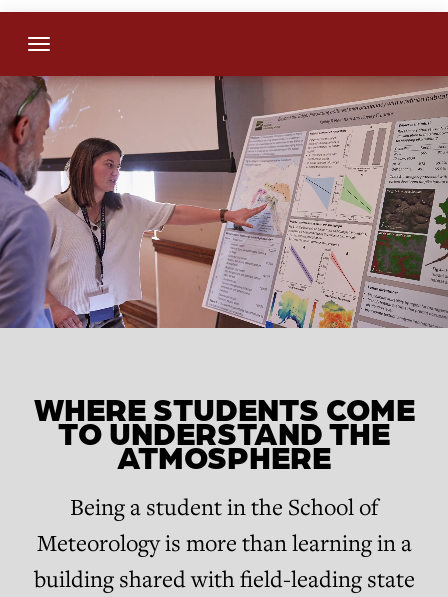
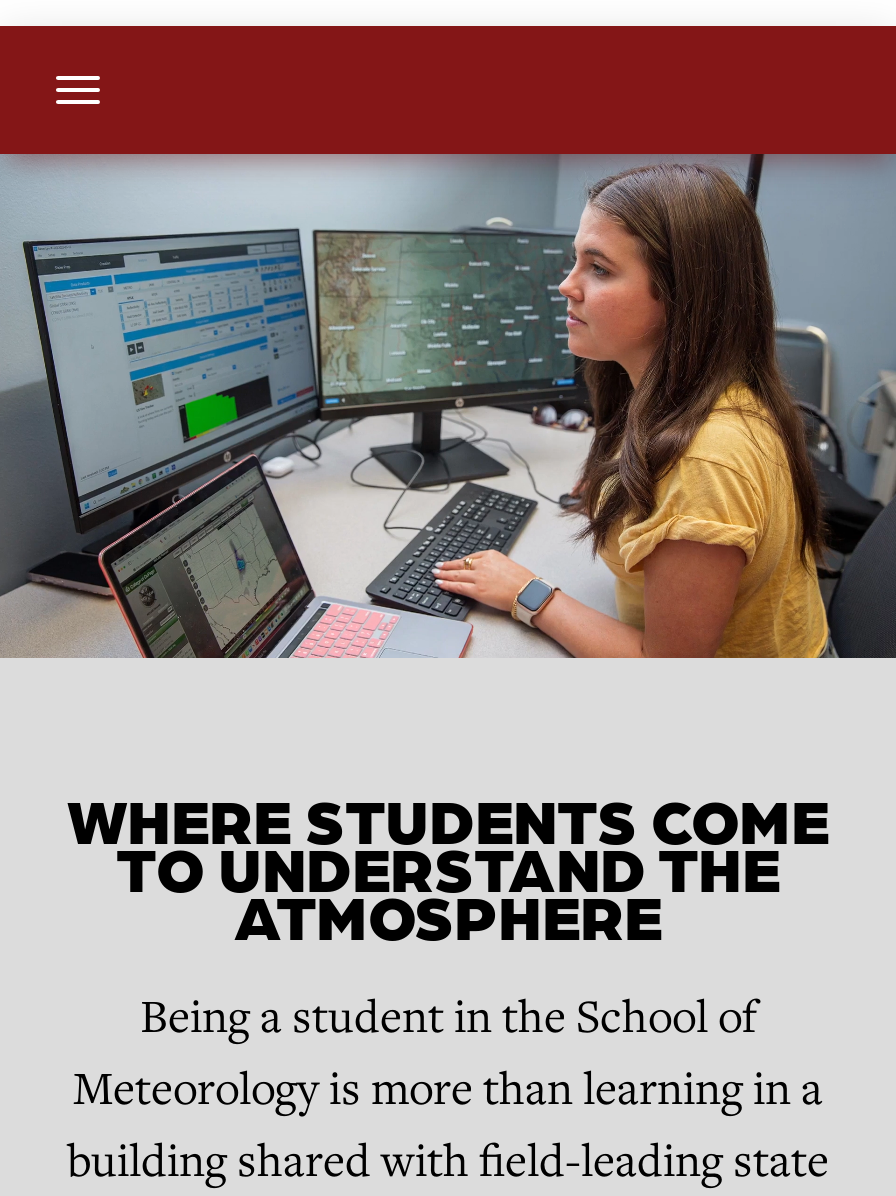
- [image]
+ [image]
